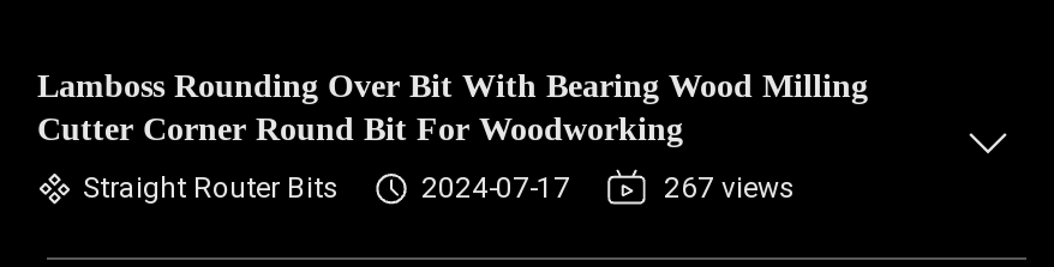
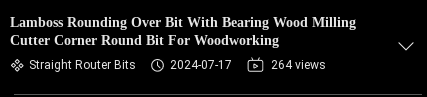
- 267 views
+ 264 views
